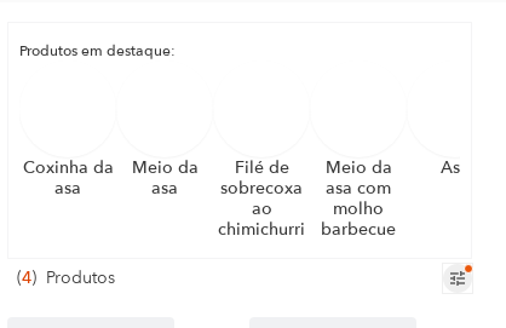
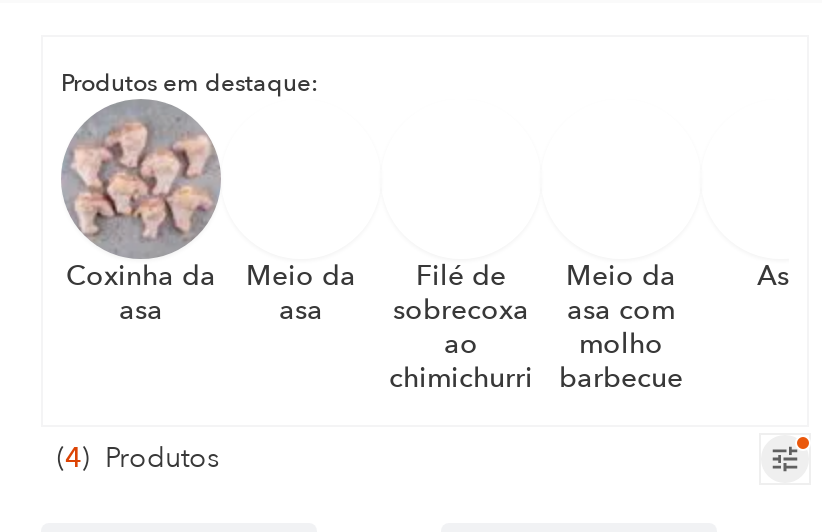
+ [image]
